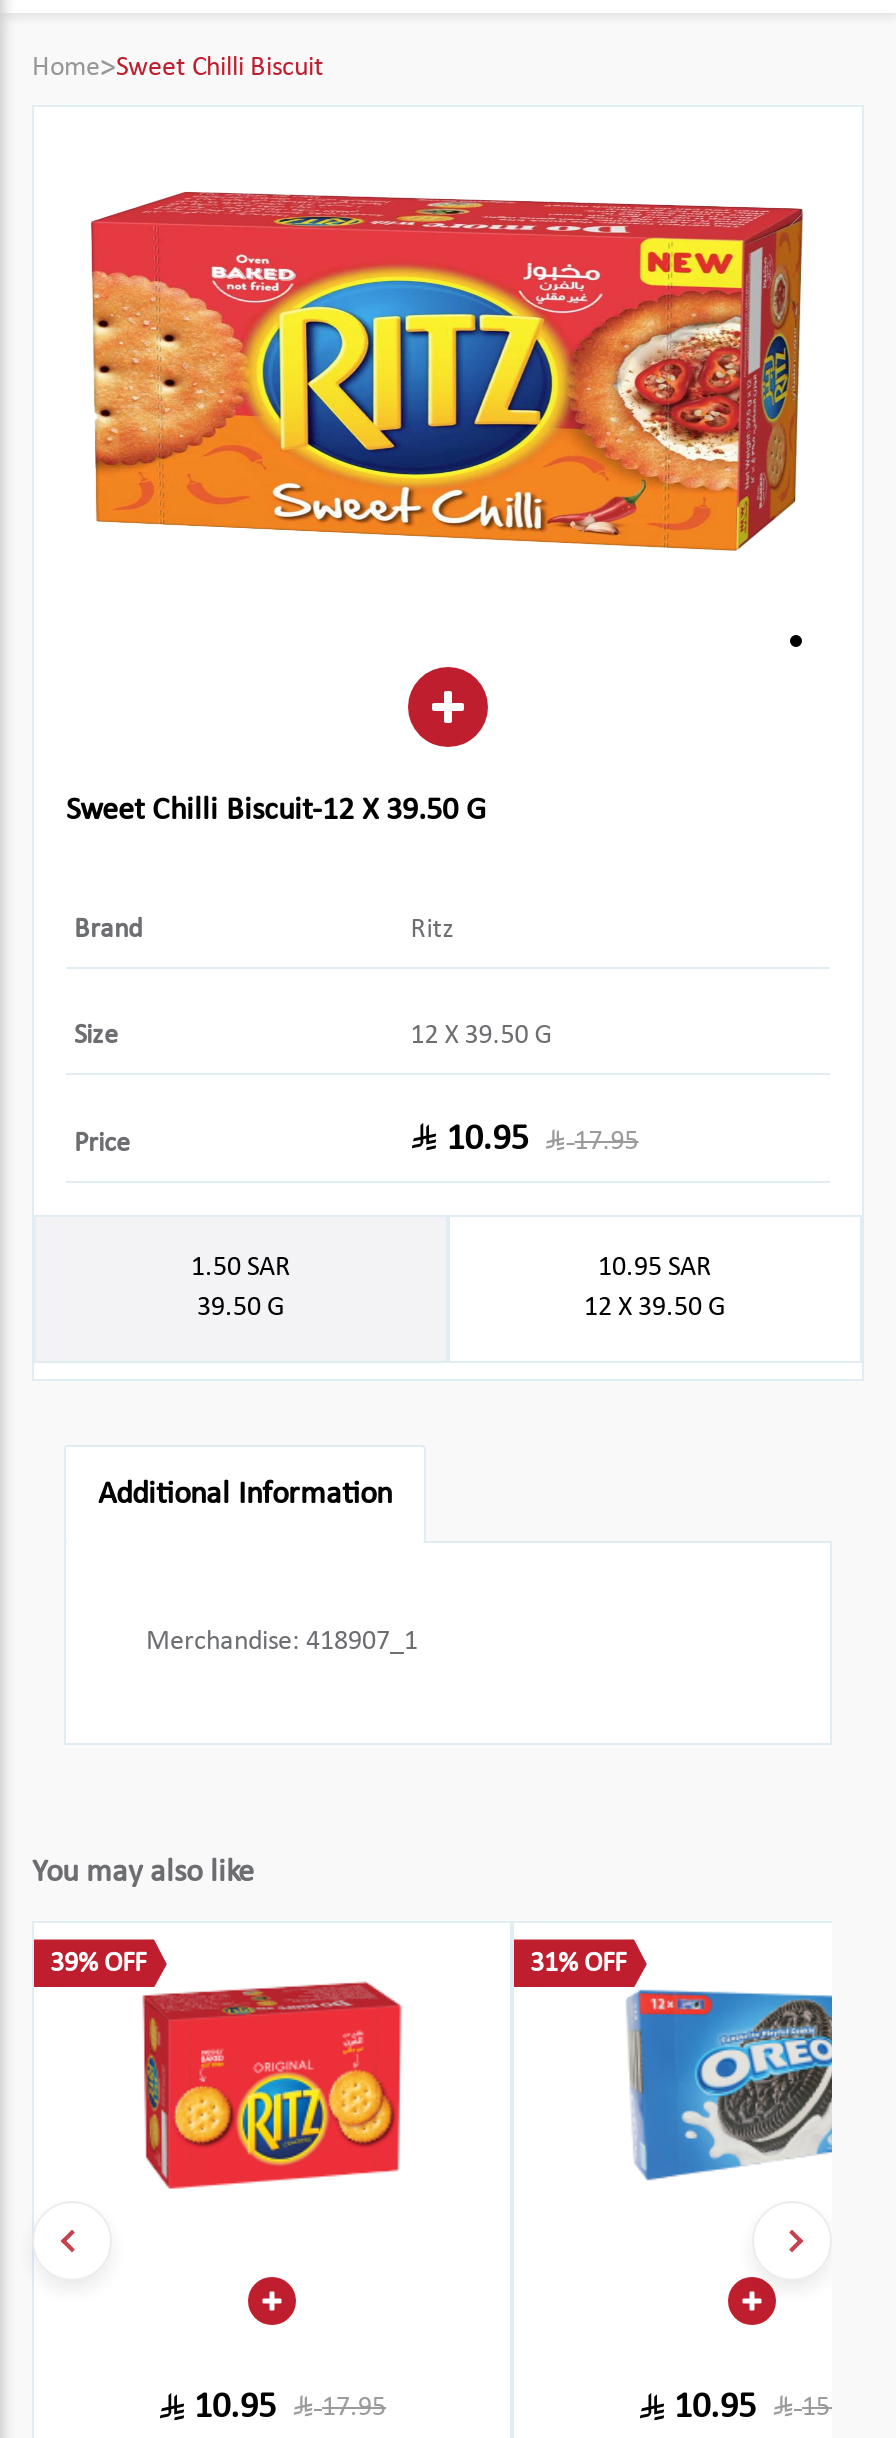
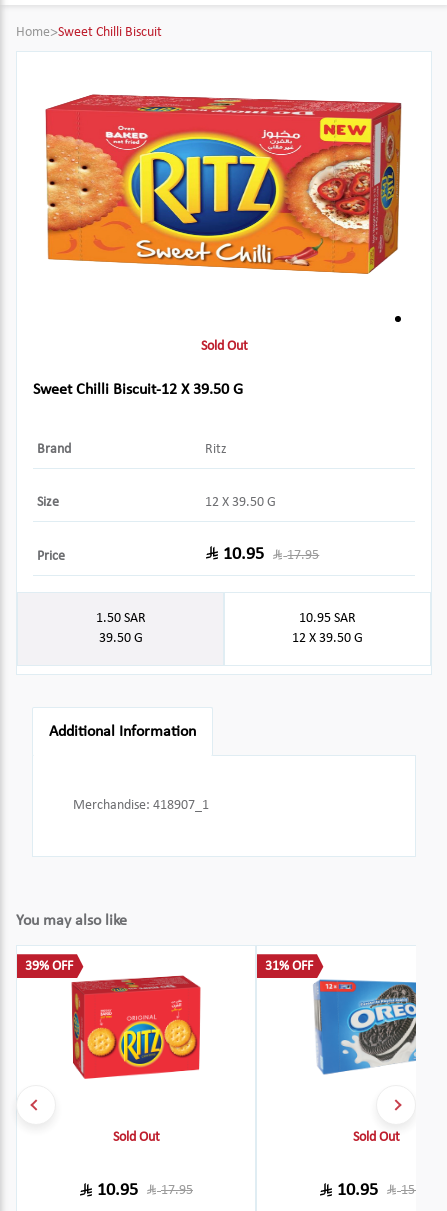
+ Sold Out

+ Sold Out

+ Sold Out
